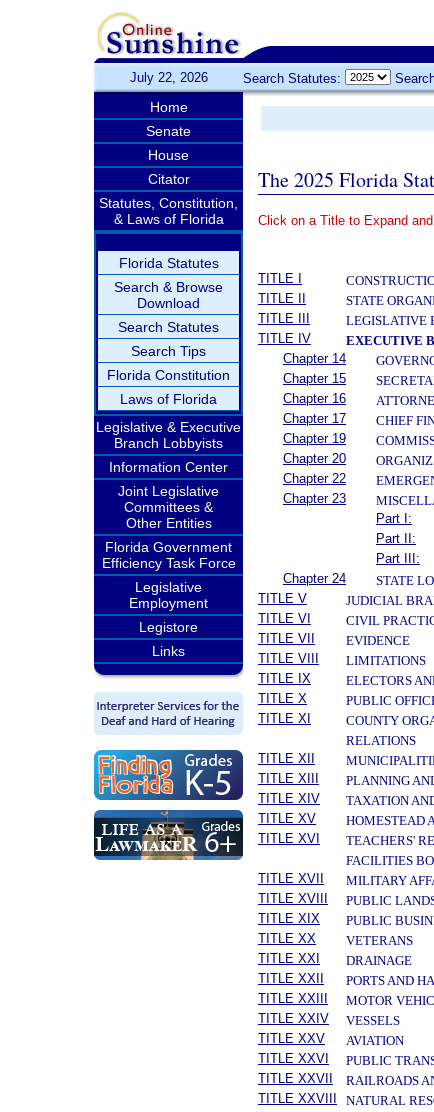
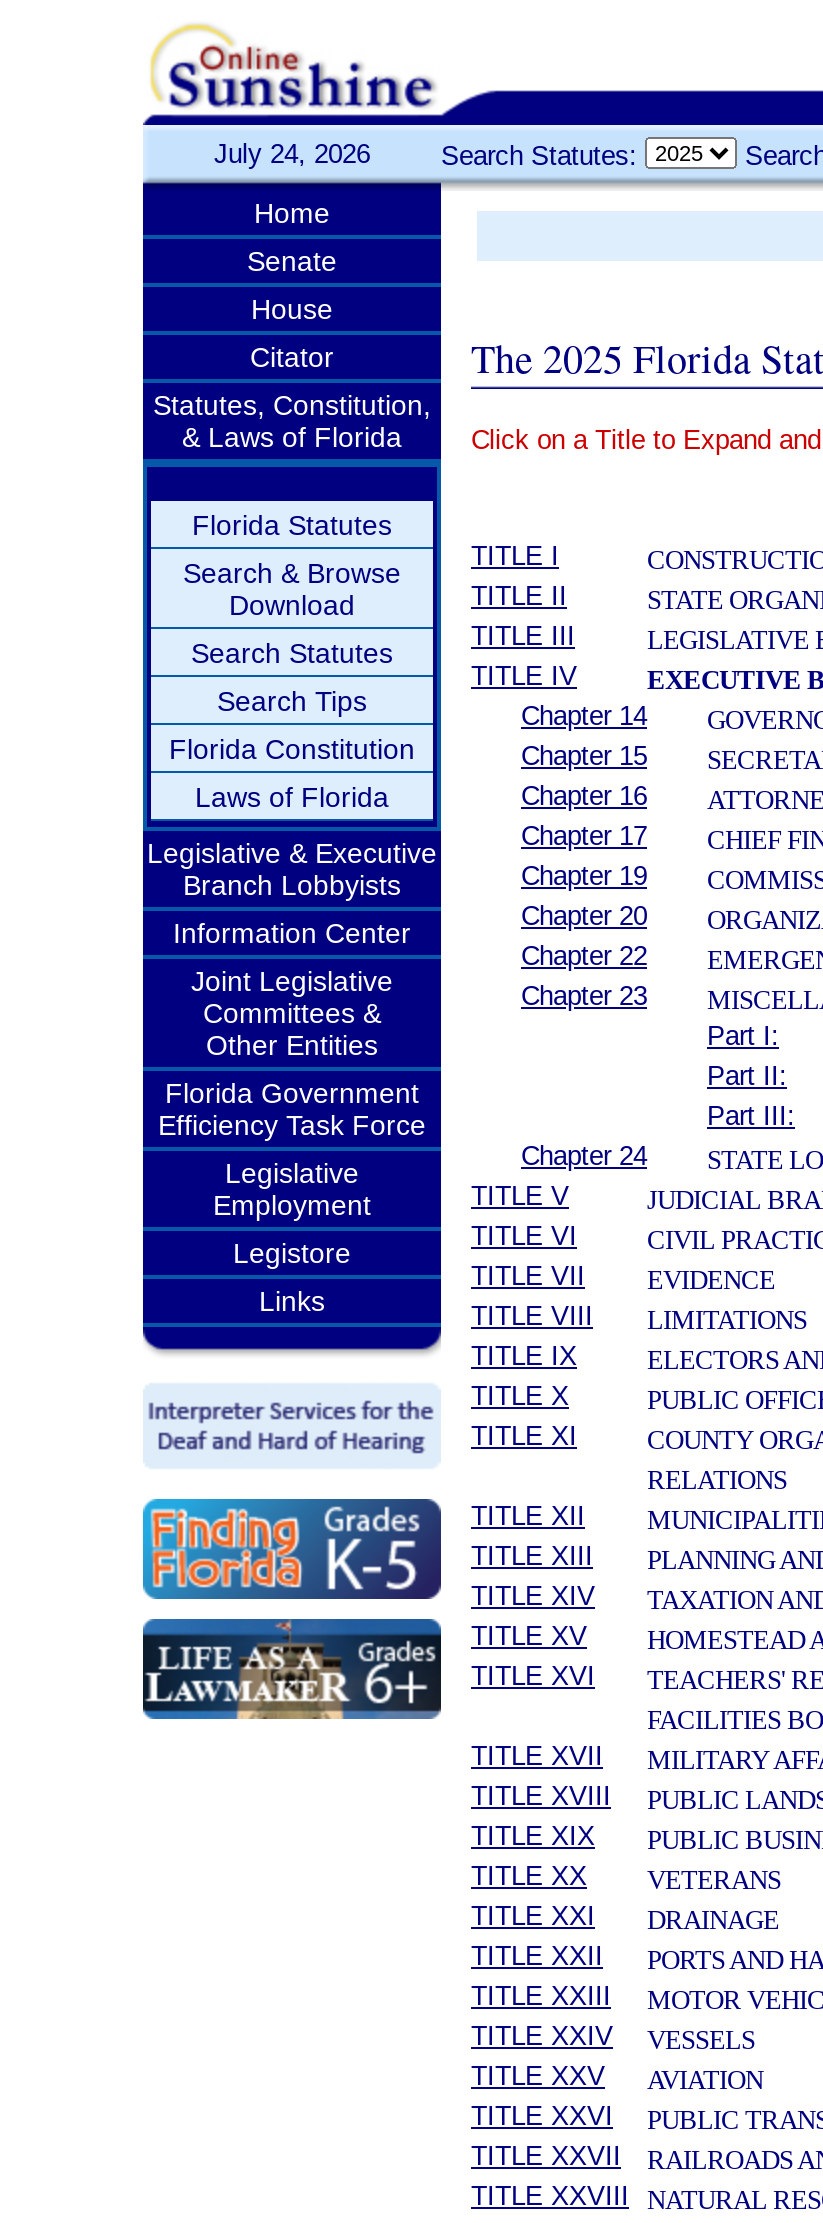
- July 22, 2026
+ July 24, 2026
